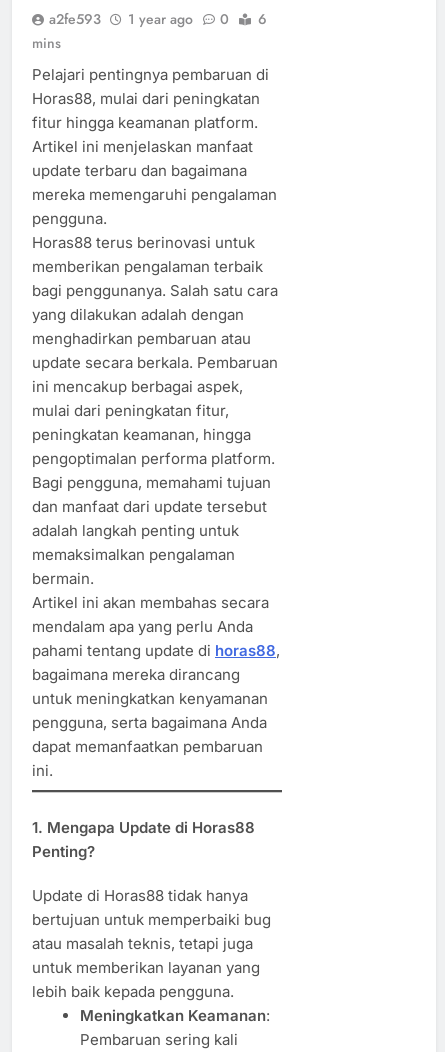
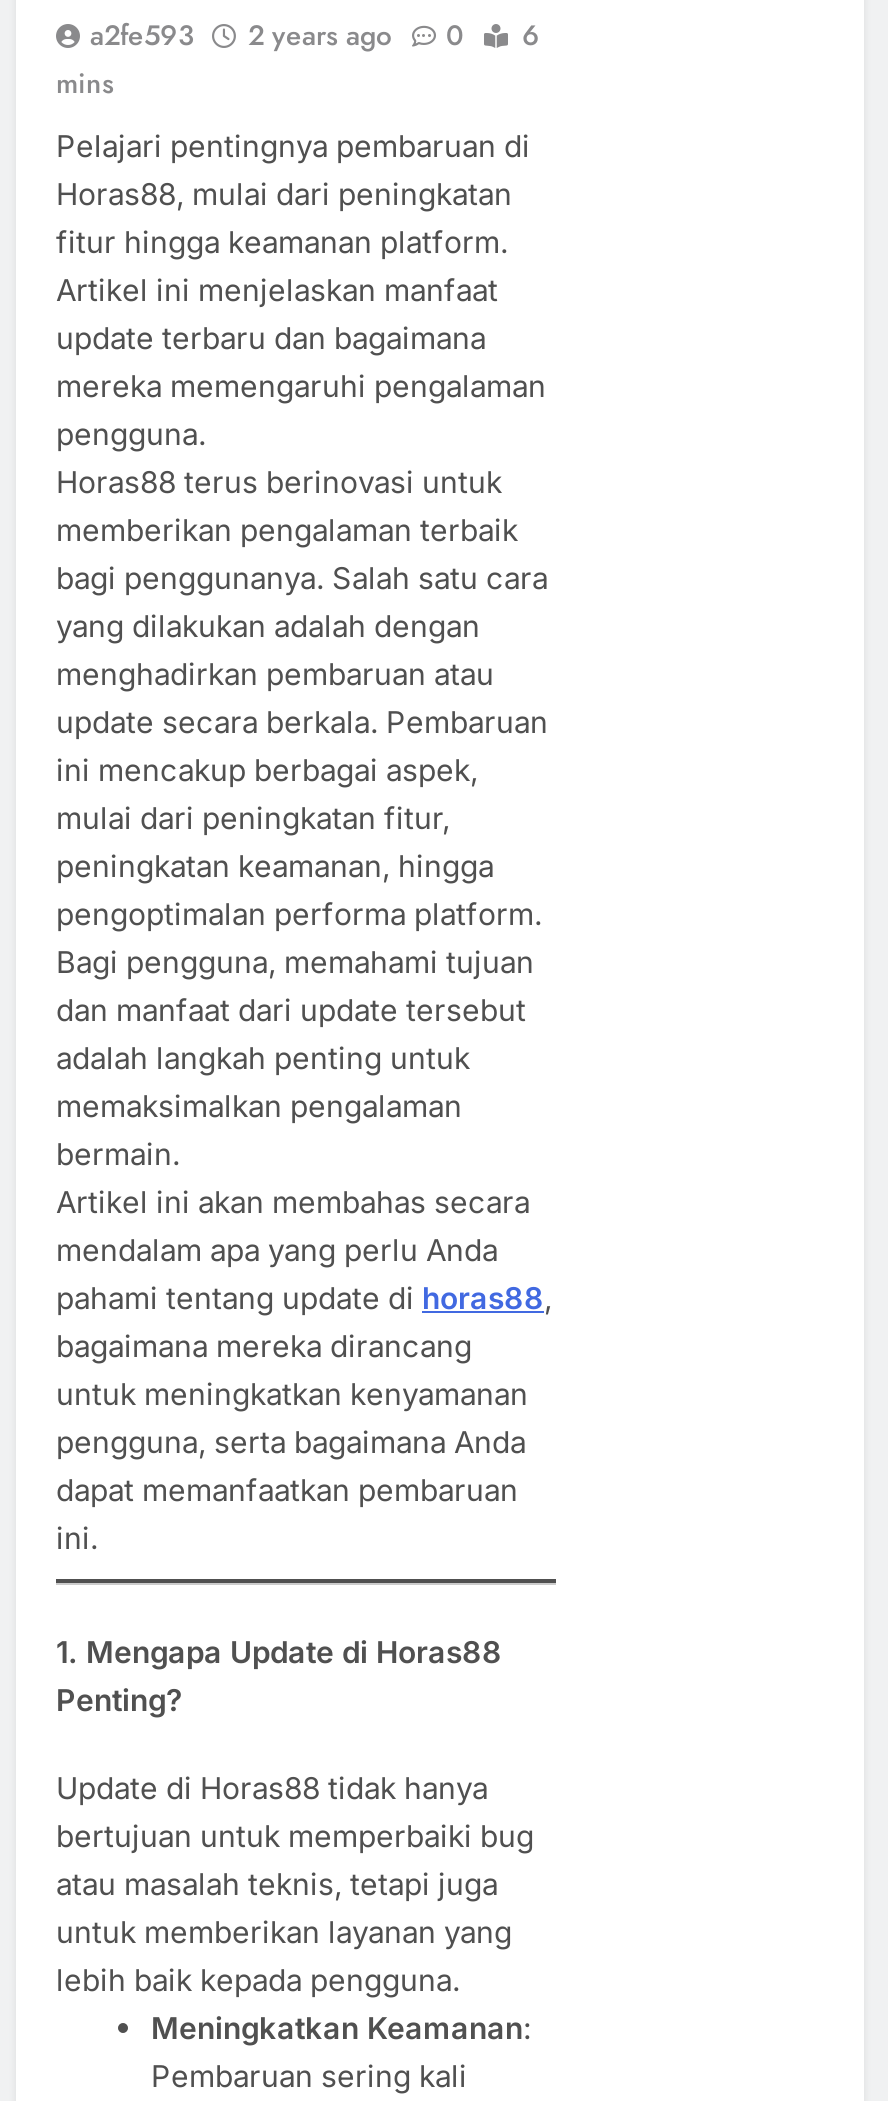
- a2fe593 1 year ago 0 6
+ a2fe593 2 years ago 0 6
